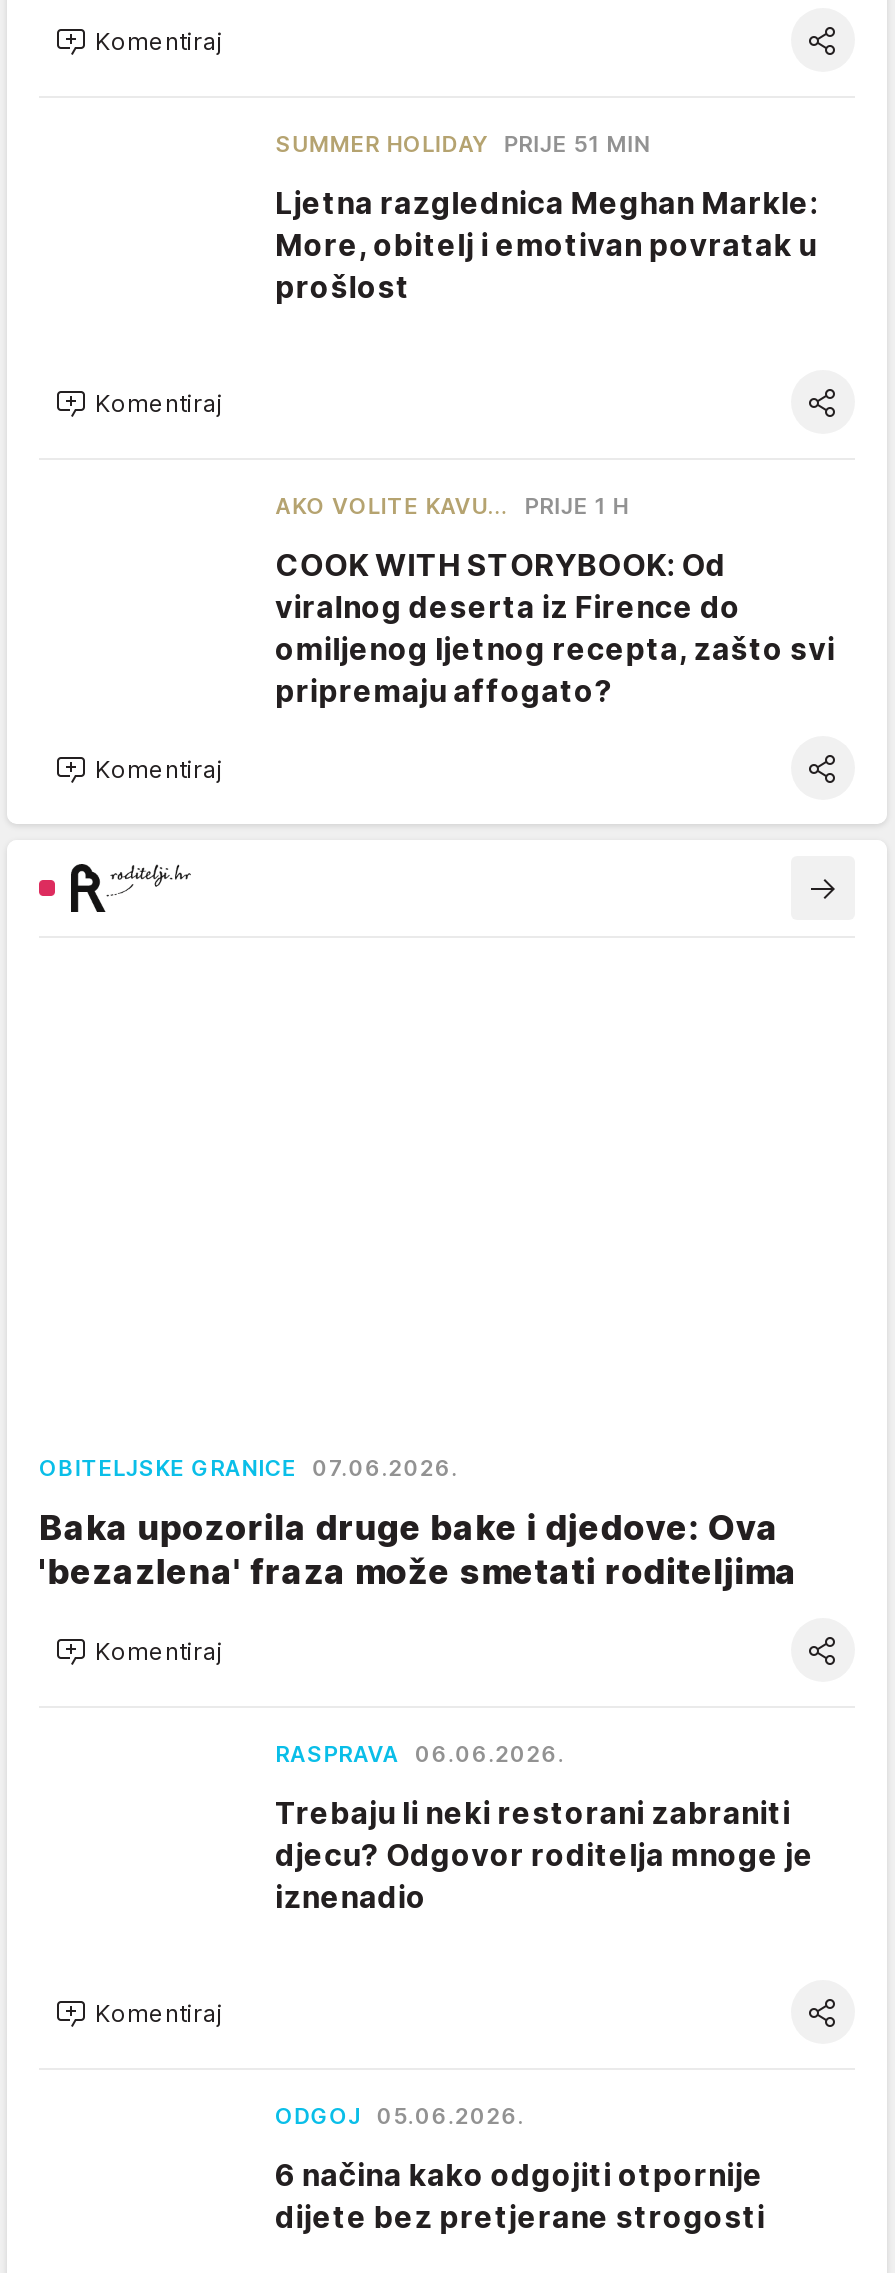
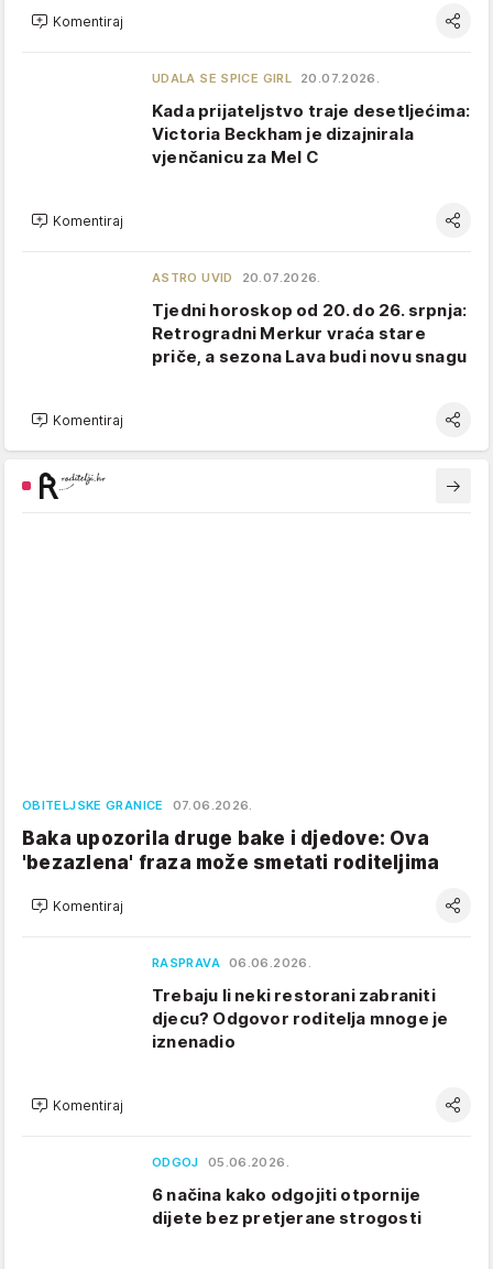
- SUMMER HOLIDAY PRIJE 51 MIN
+ UDALA SE SPICE GIRL 20.07.2026.

- Ljetna razglednica Meghan Markle:
- More, obitelj i emotivan povratak u
- prošlost
+ Kada prijateljstvo traje desetljećima:
+ Victoria Beckham je dizajnirala
+ vjenčanicu za Mel C

- AKO VOLITE KAVU... PRIJE 1 H
+ ASTRO UVID 20.07.2026.

- COOK WITH STORYBOOK: Od
- viralnog deserta iz Firence do
- omiljenog ljetnog recepta, zašto svi
- pripremaju affogato?
+ Tjedni horoskop od 20. do 26. srpnja:
+ Retrogradni Merkur vraća stare
+ priče, a sezona Lava budi novu snagu
